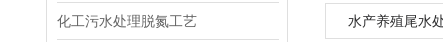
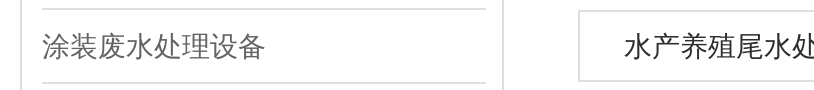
- 化工污水处理脱氮工艺
+ 涂装废水处理设备
